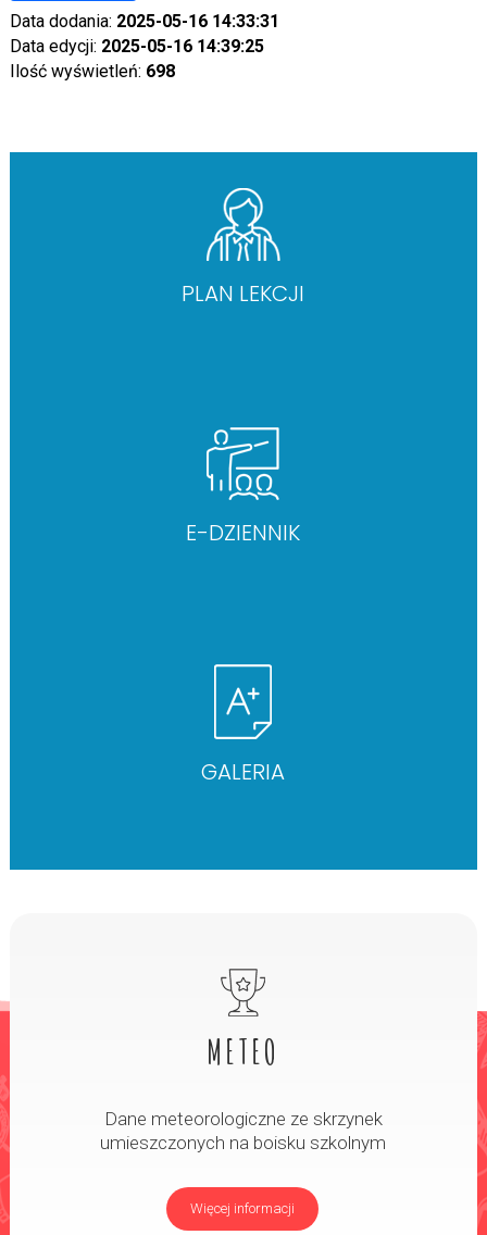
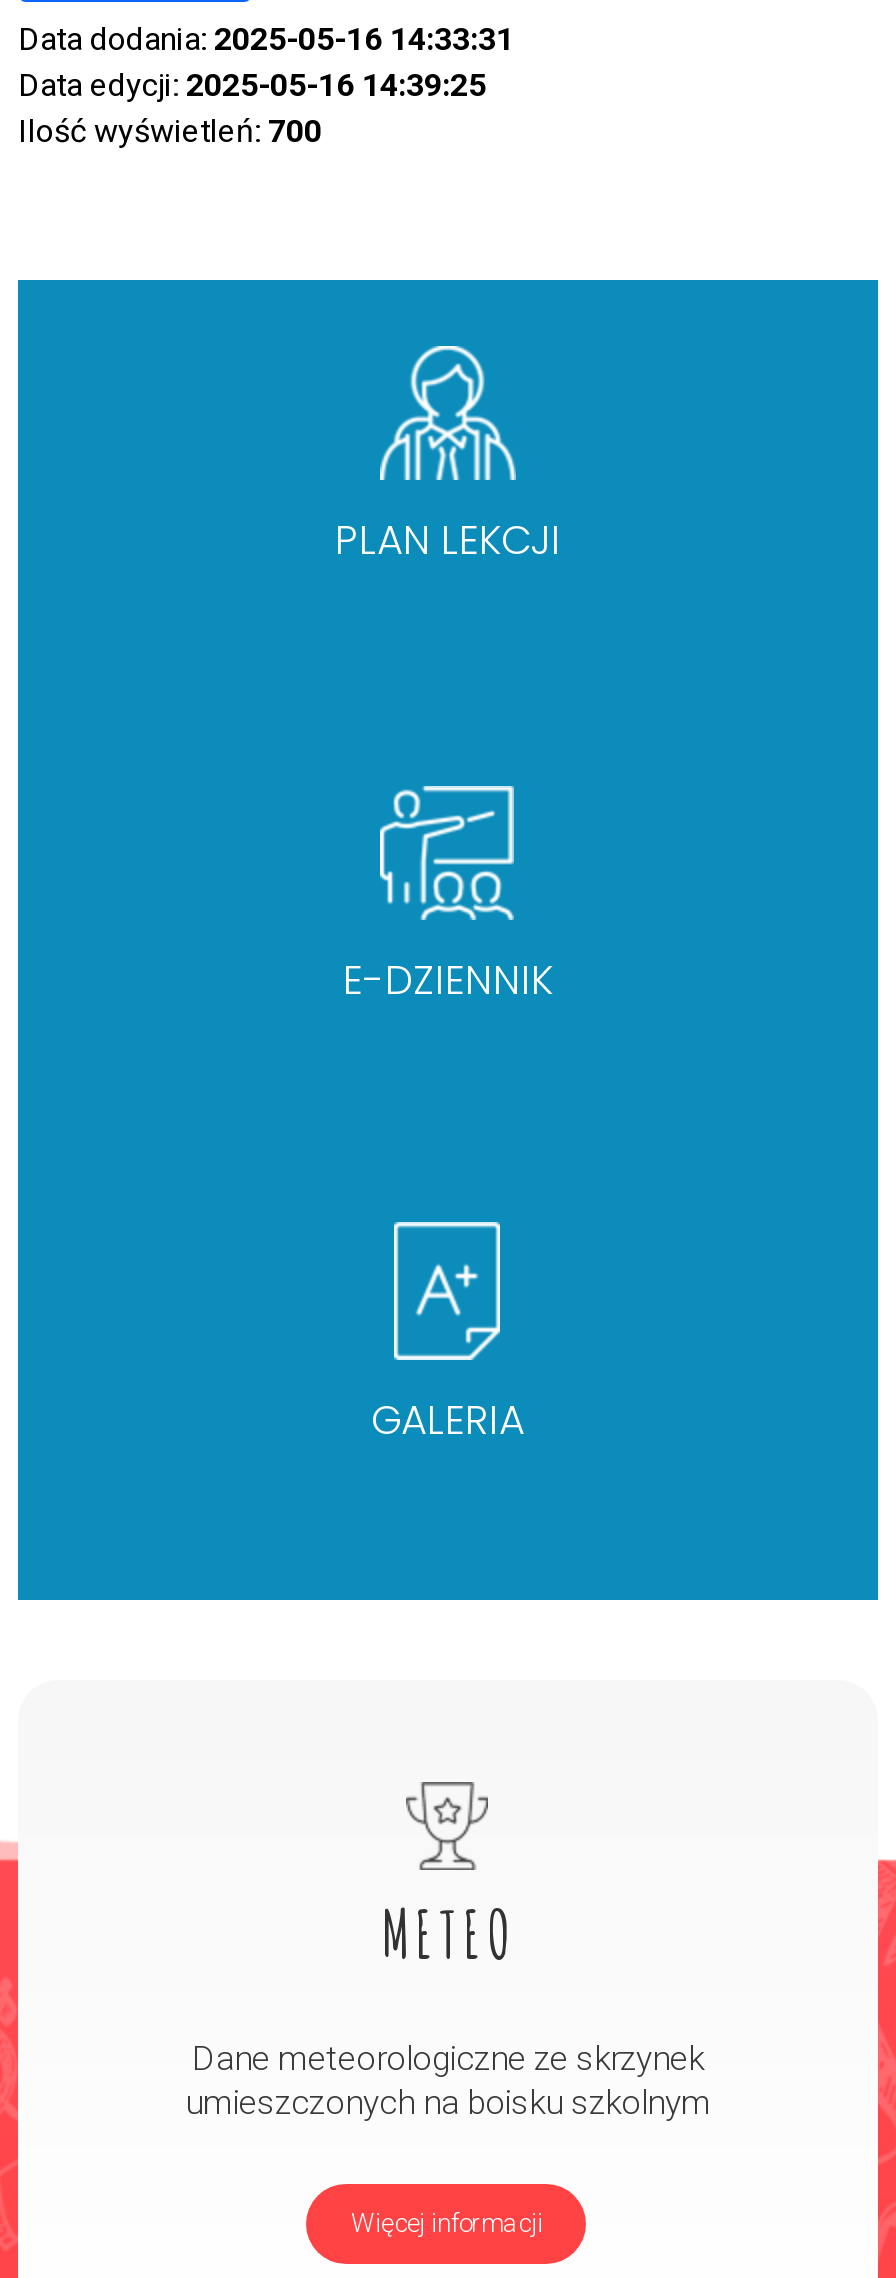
- Ilość wyświetleń: 698
+ Ilość wyświetleń: 700
